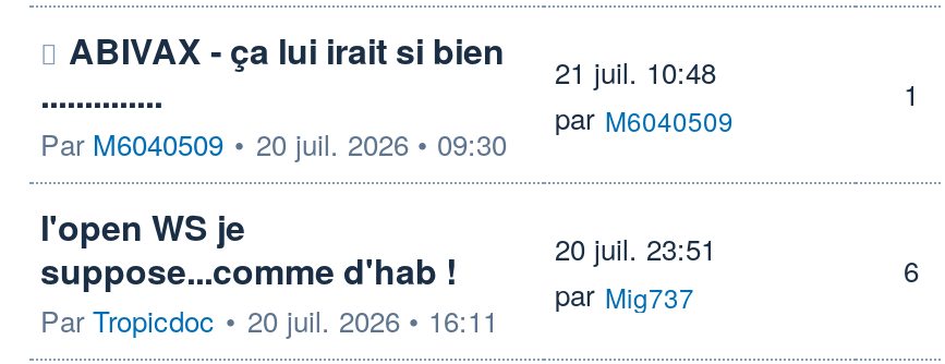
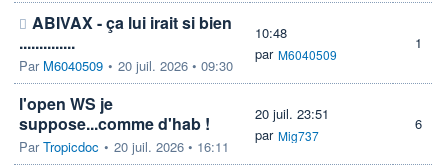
- ABIVAX - ça lui irait si bien 21 juil. 10:48
+ ABIVAX - ça lui irait si bien 10:48
